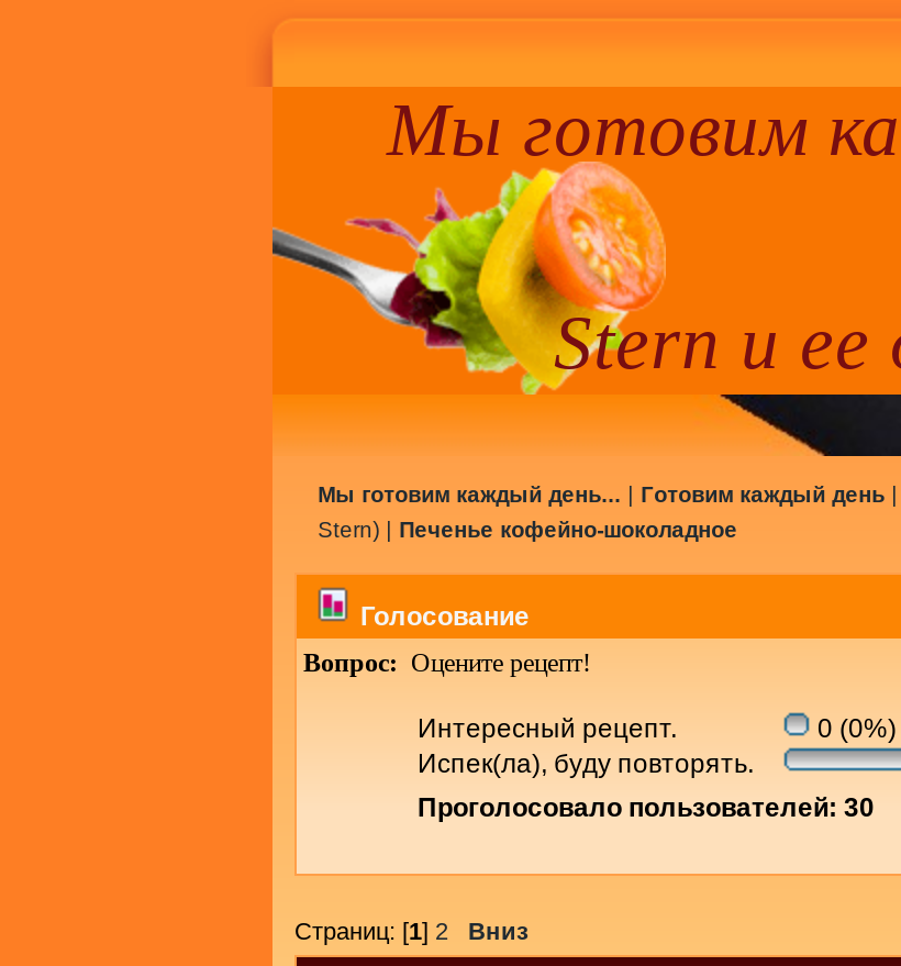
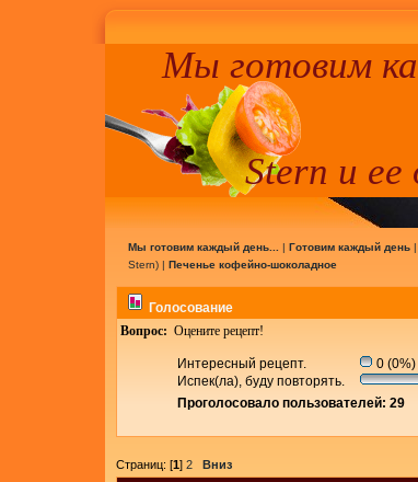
- Проголосовало пользователей: 30
+ Проголосовало пользователей: 29
